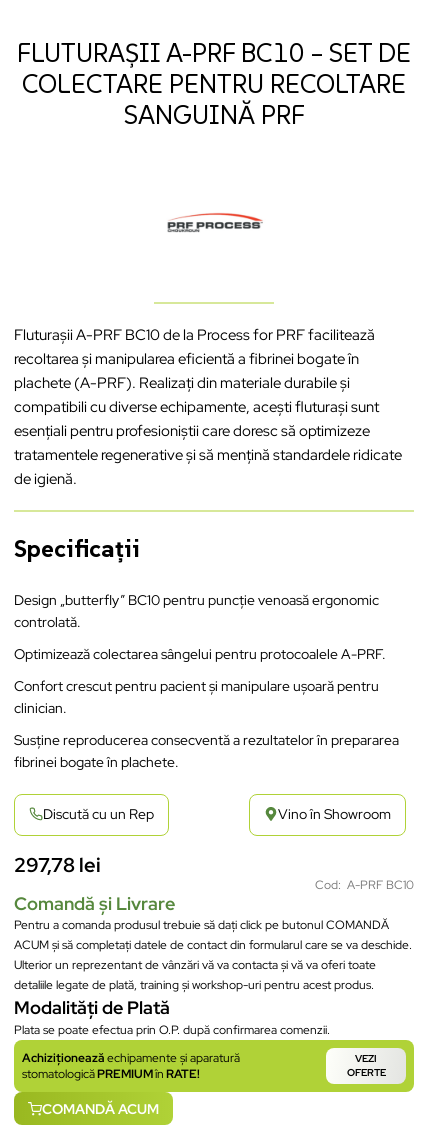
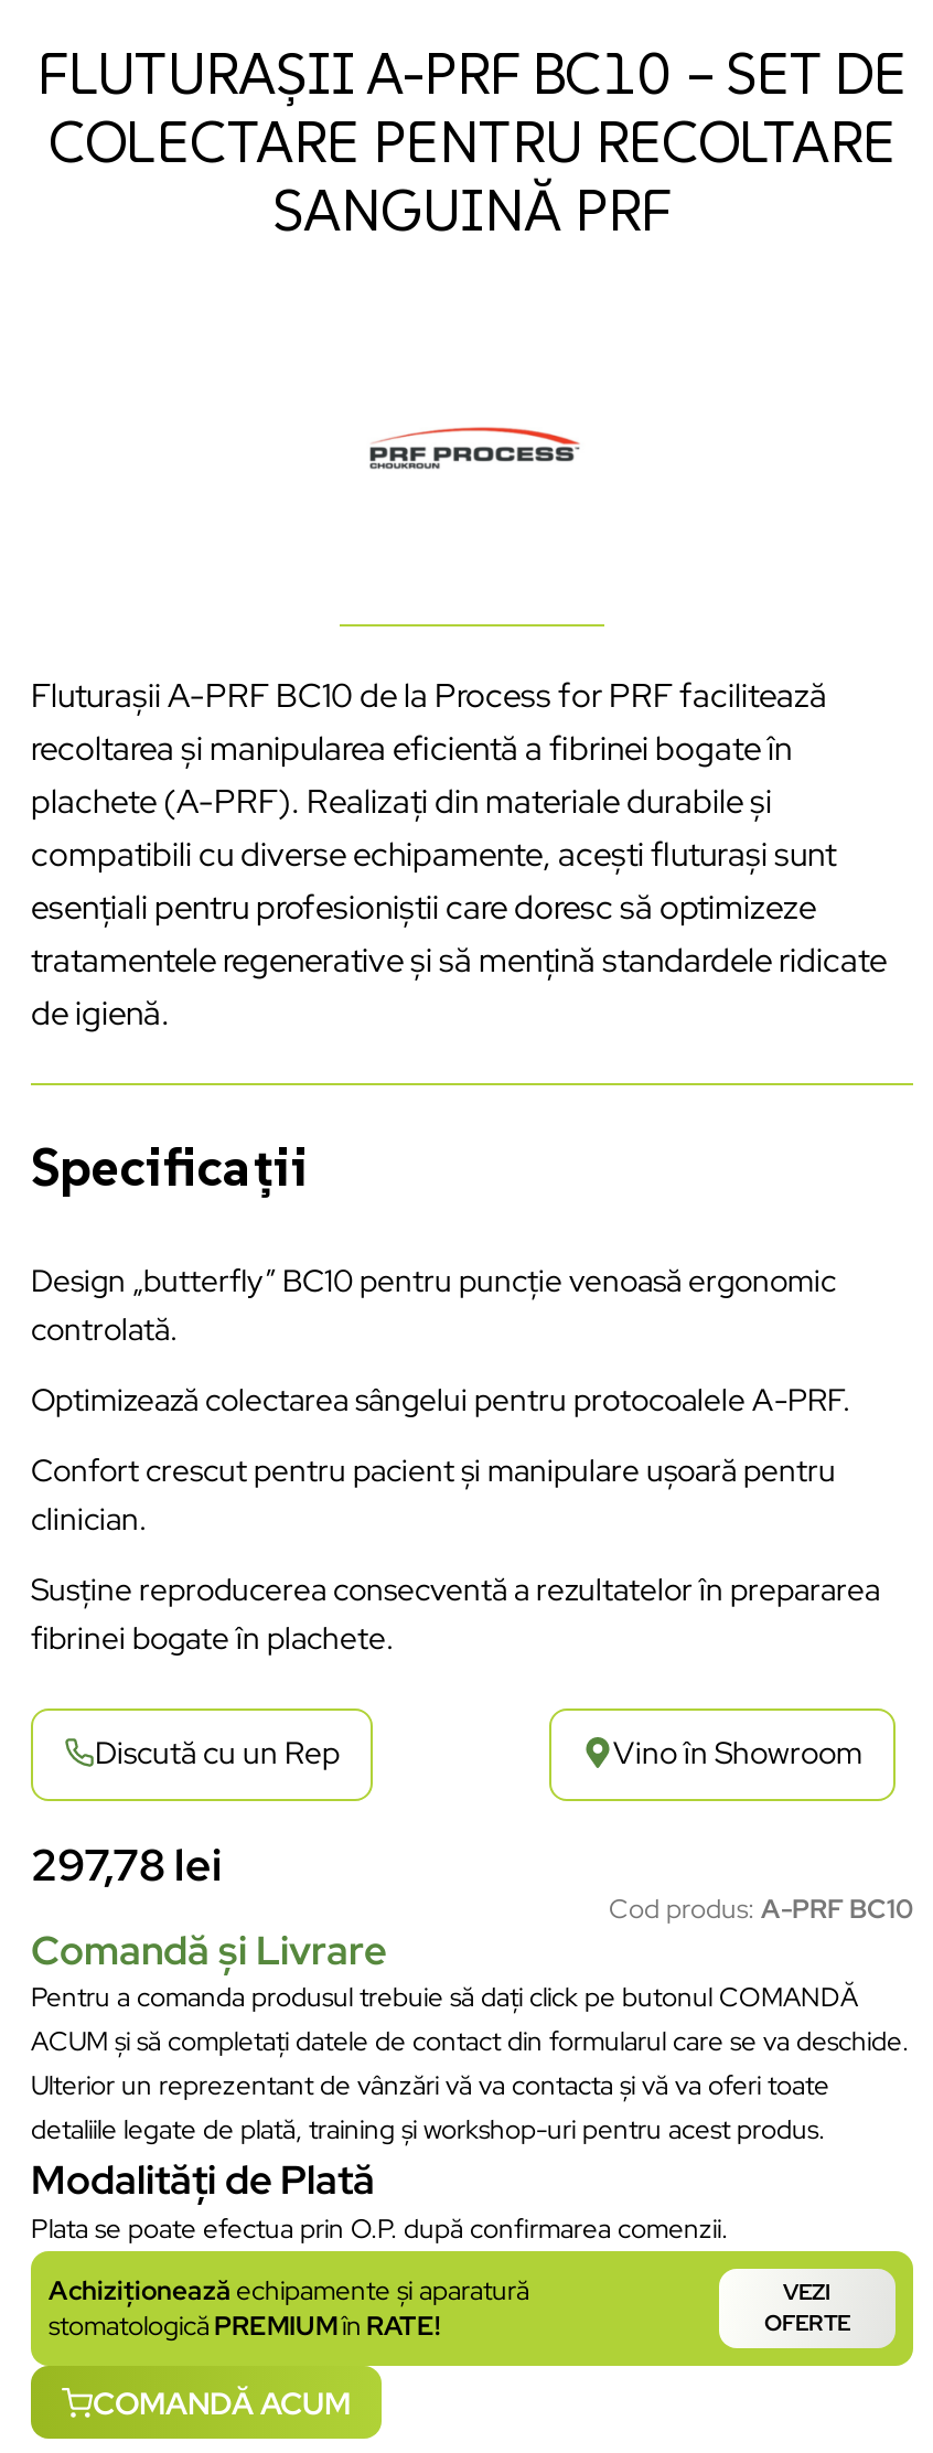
- Cod: A-PRF BC10
+ Cod produs: A-PRF BC10
